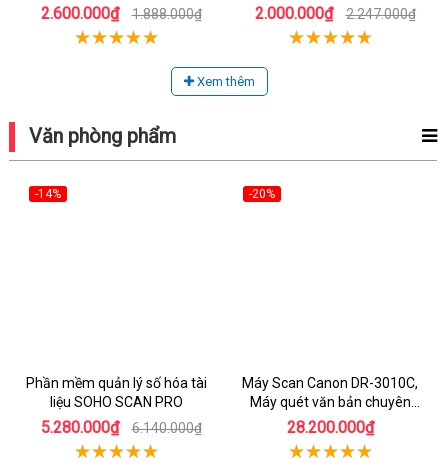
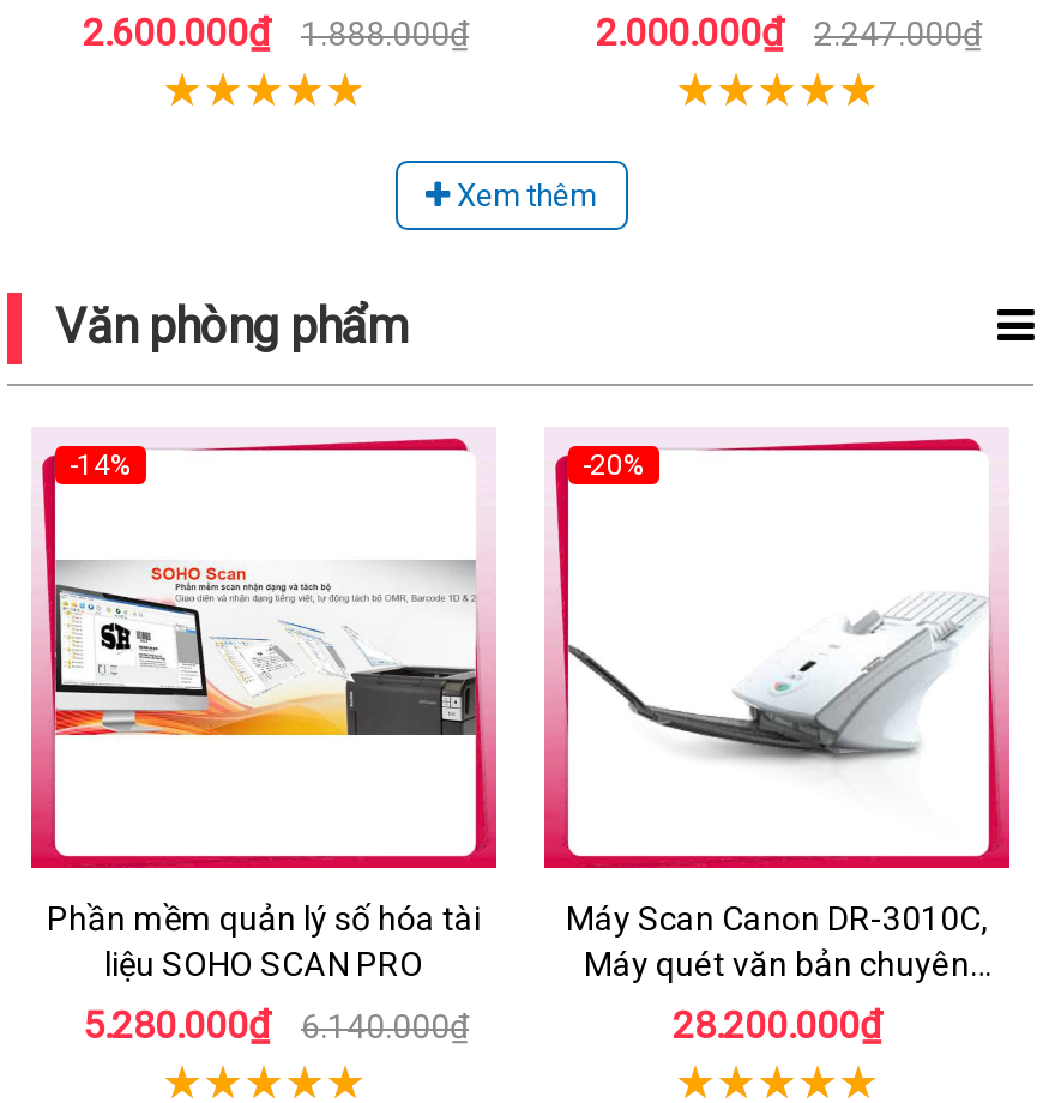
+ [image]

+ [image]
